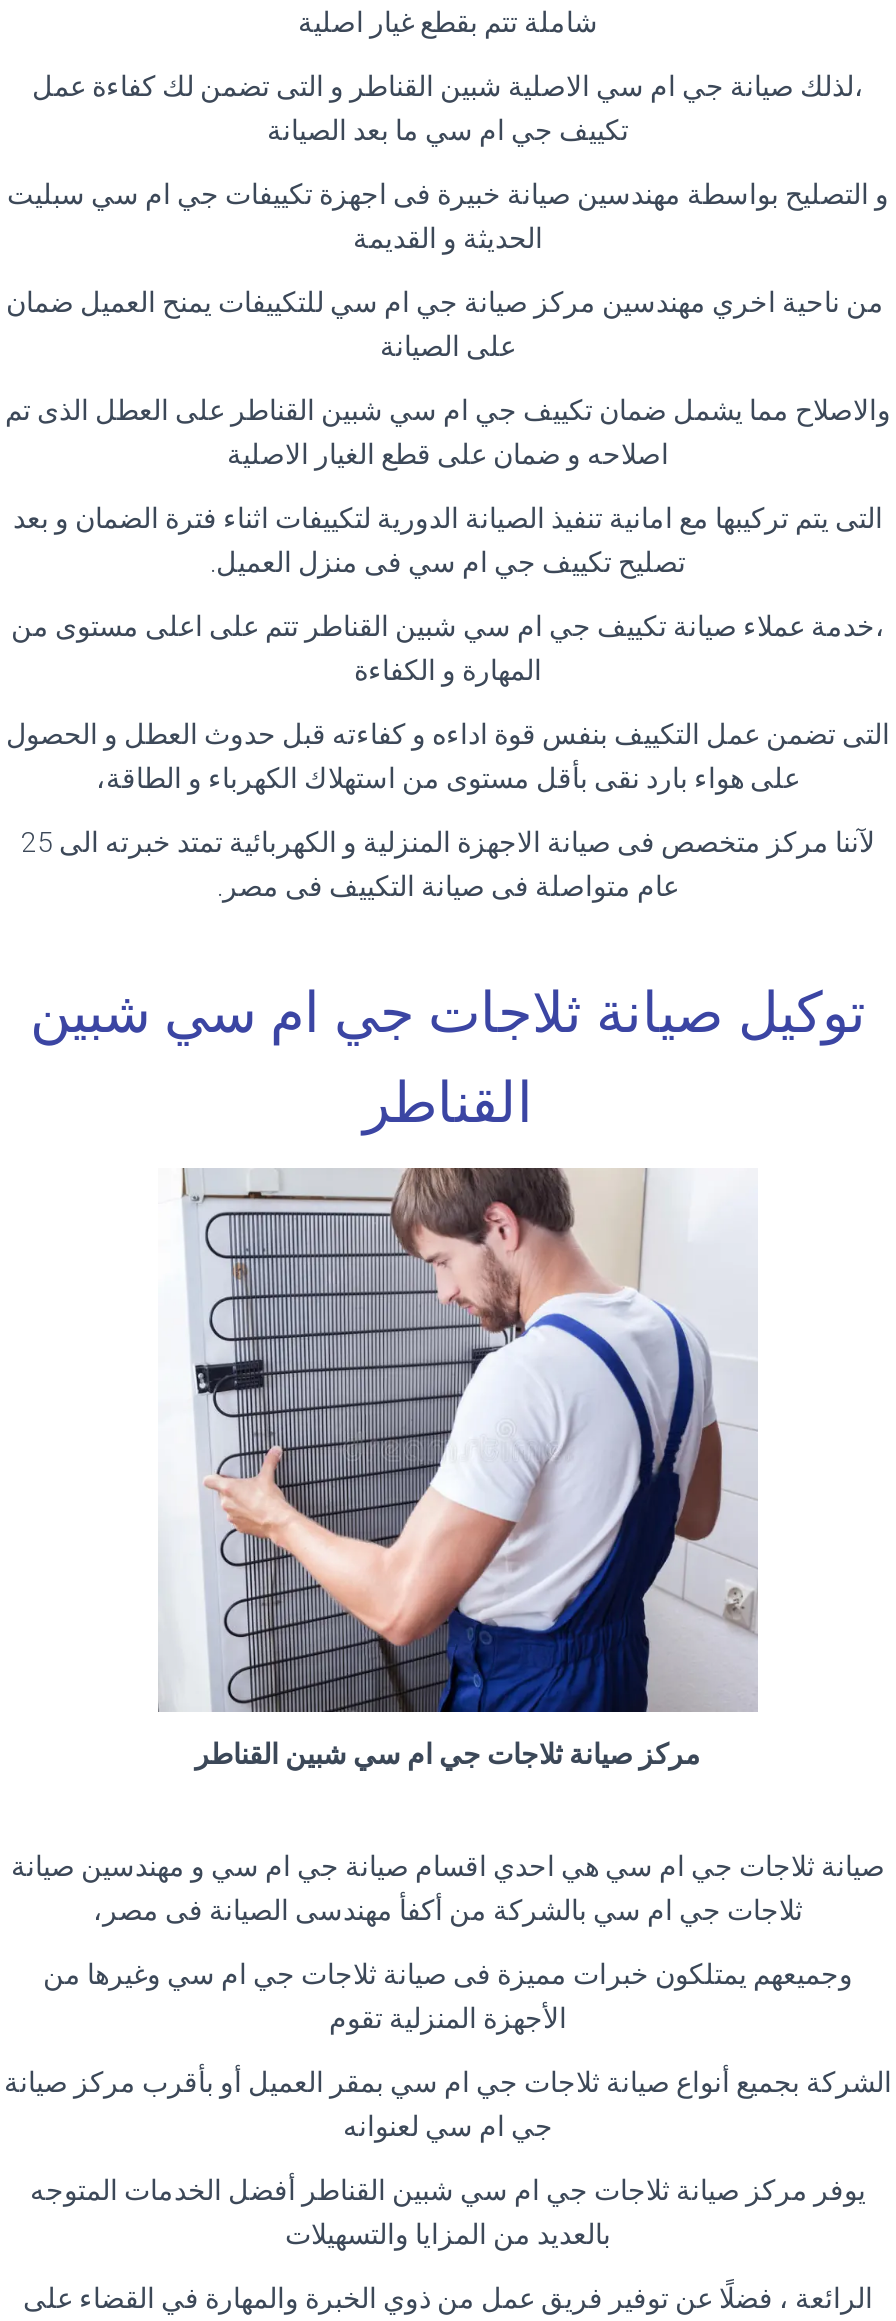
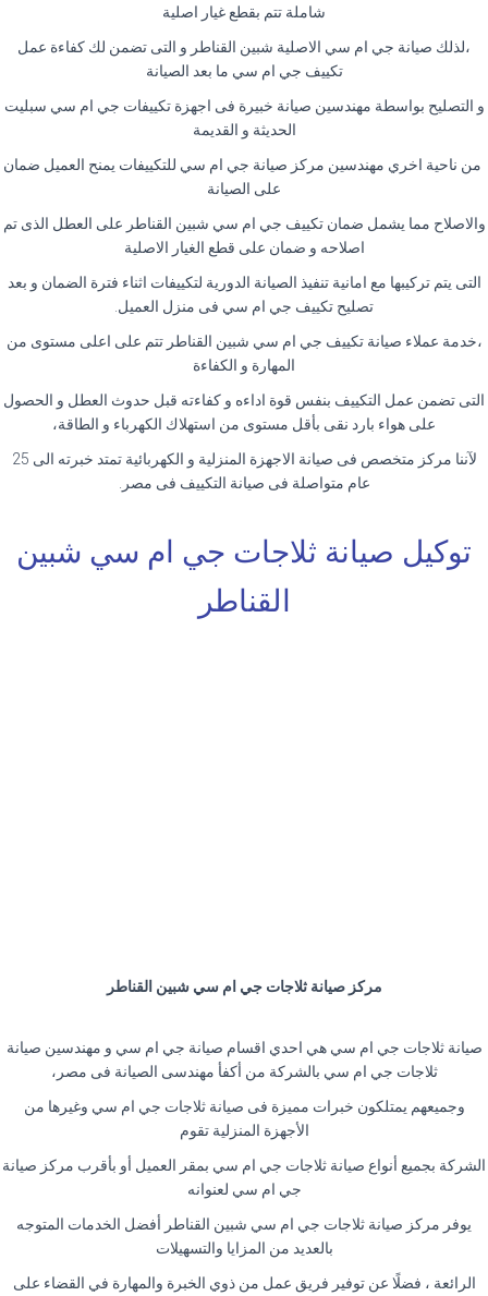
- [image]
